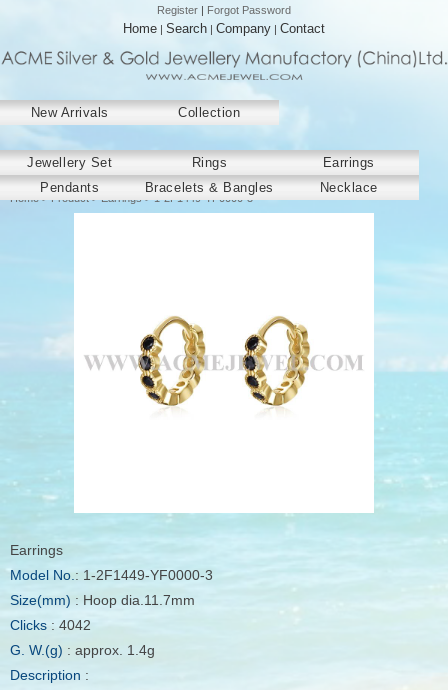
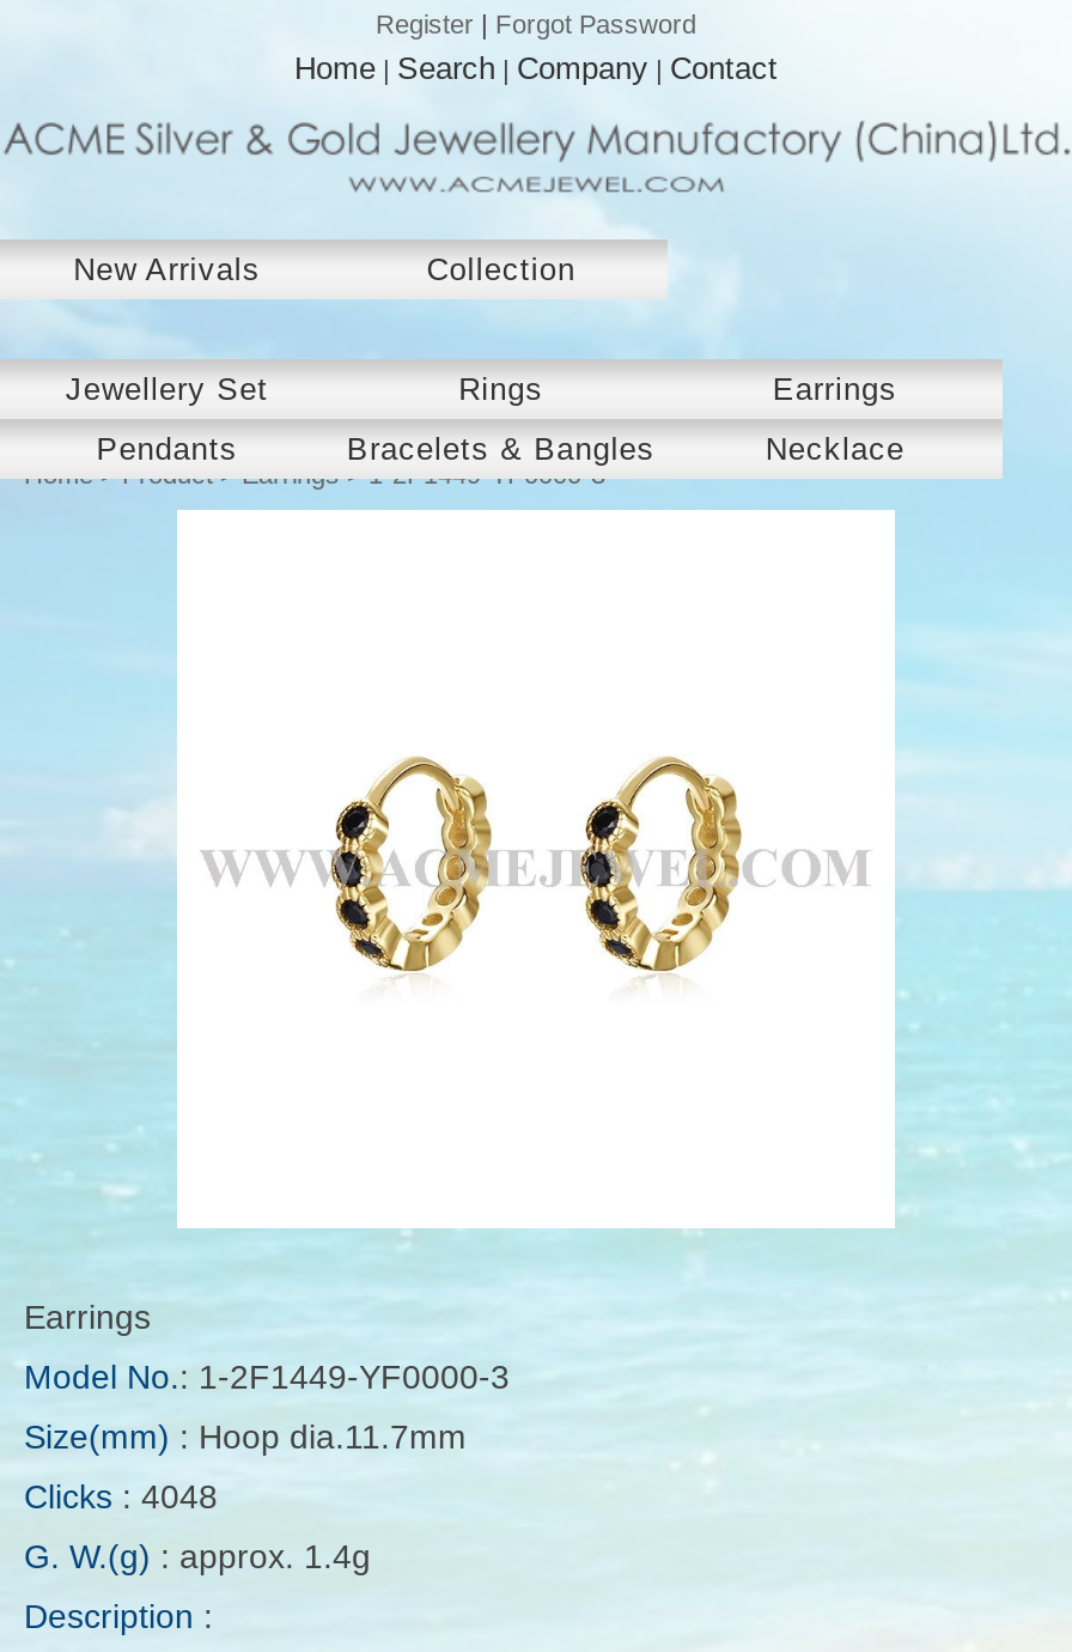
- Clicks: 4042
+ Clicks: 4048
